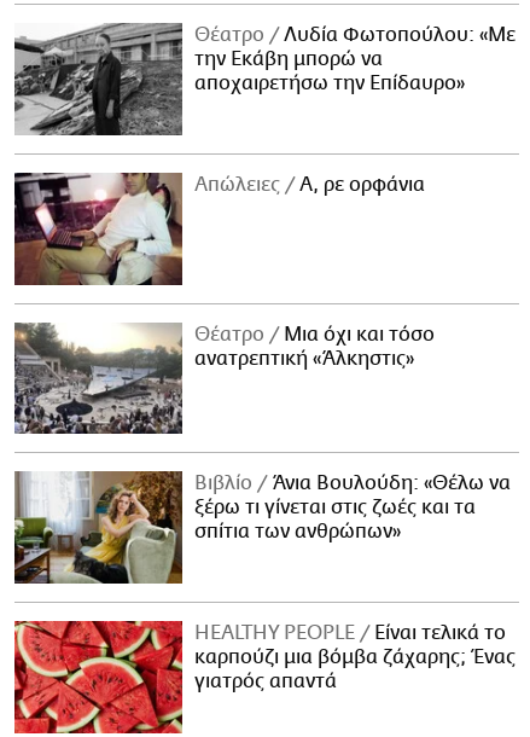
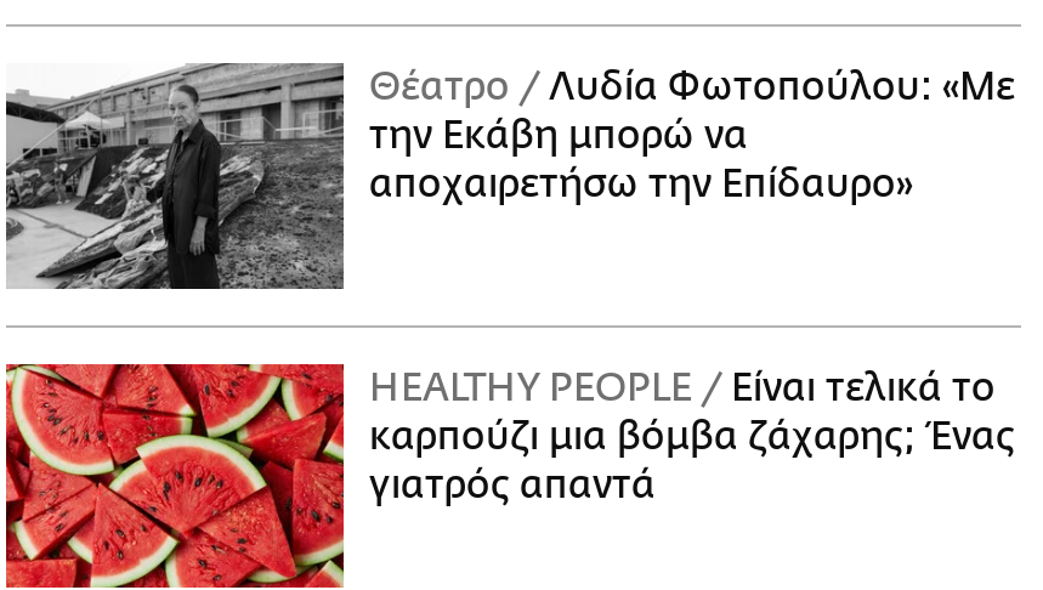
- [image]
- Απώλειες Α, ρε ορφάνια

- [image]
- Θέατρο Μια όχι και τόσο
- ανατρεπτική «Άλκηστις»

- [image]
- Βιβλίο Άνια Βουλούδη: «Θέλω να
- ξέρω τι γίνεται στις ζωές και τα
- σπίτια των ανθρώπων»
